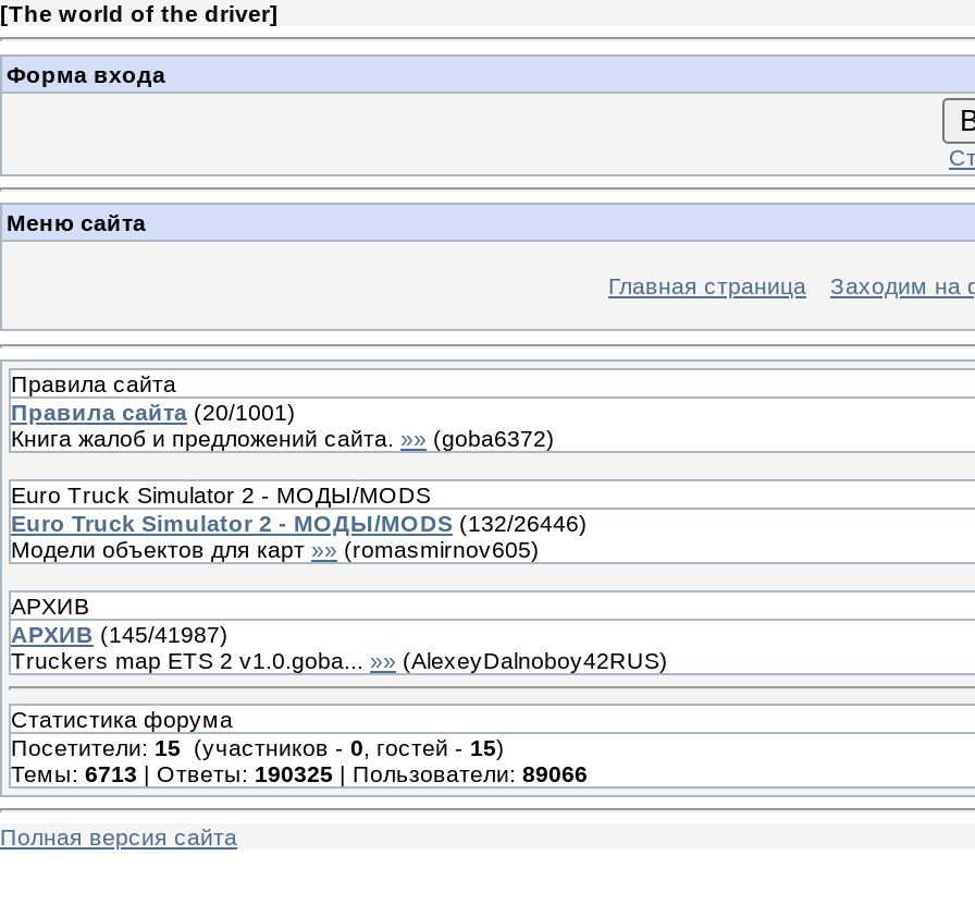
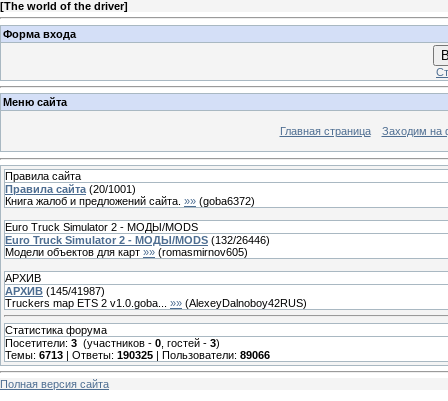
- Посетители: 15 (участников - 0, гостей - 15)
+ Посетители: 3 (участников - 0, гостей - 3)
